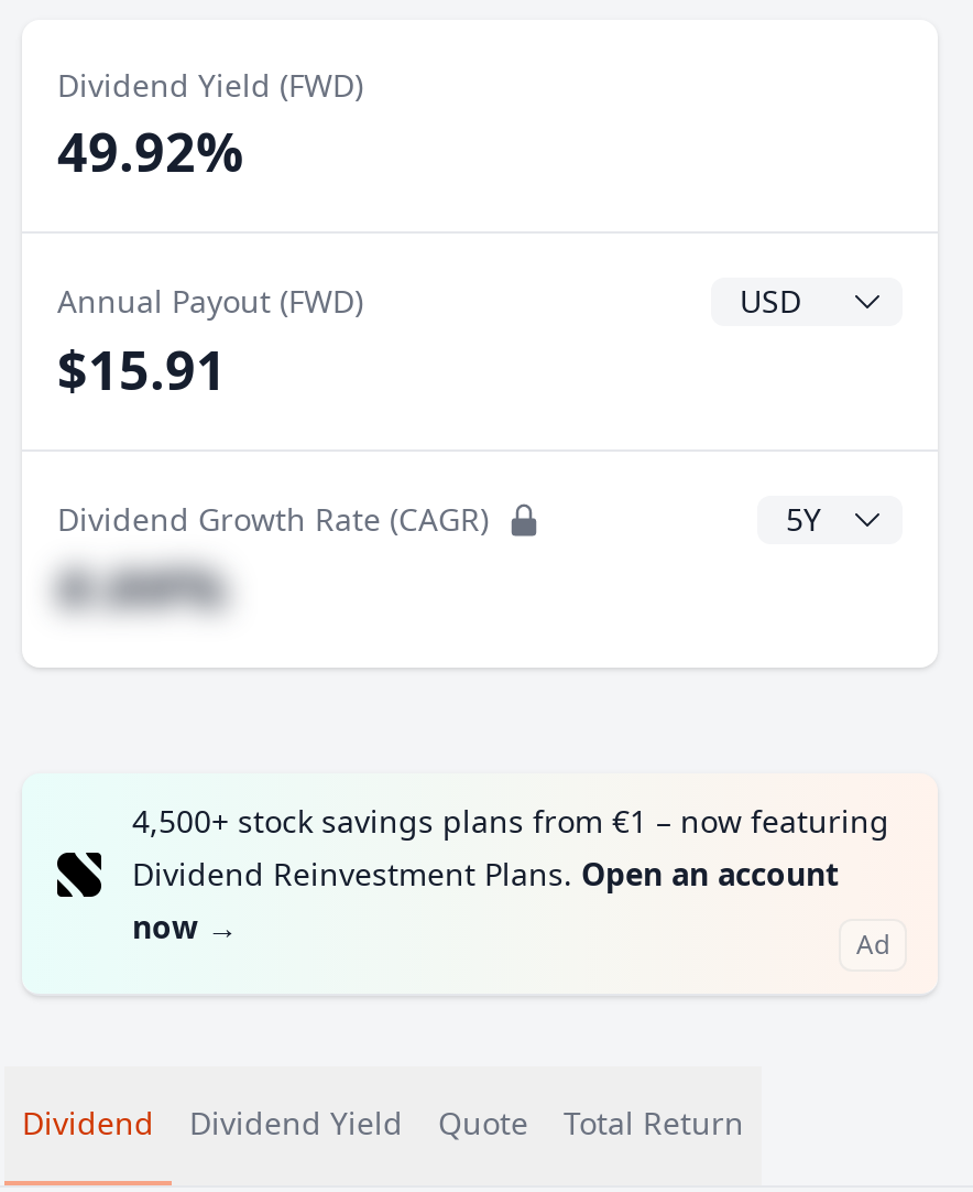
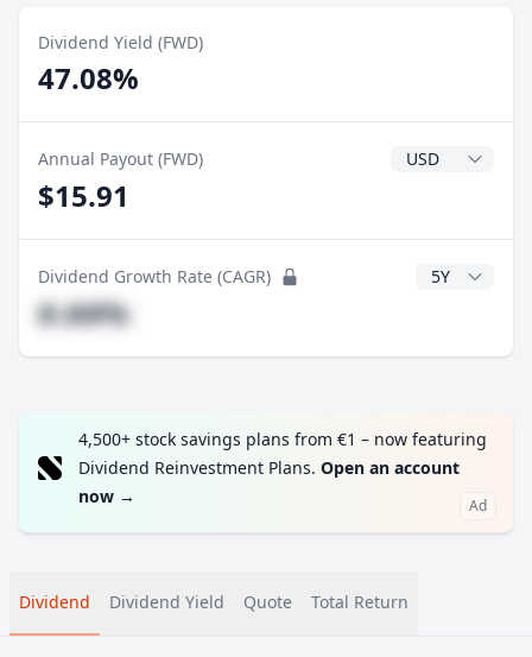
- 49.92%
+ 47.08%
